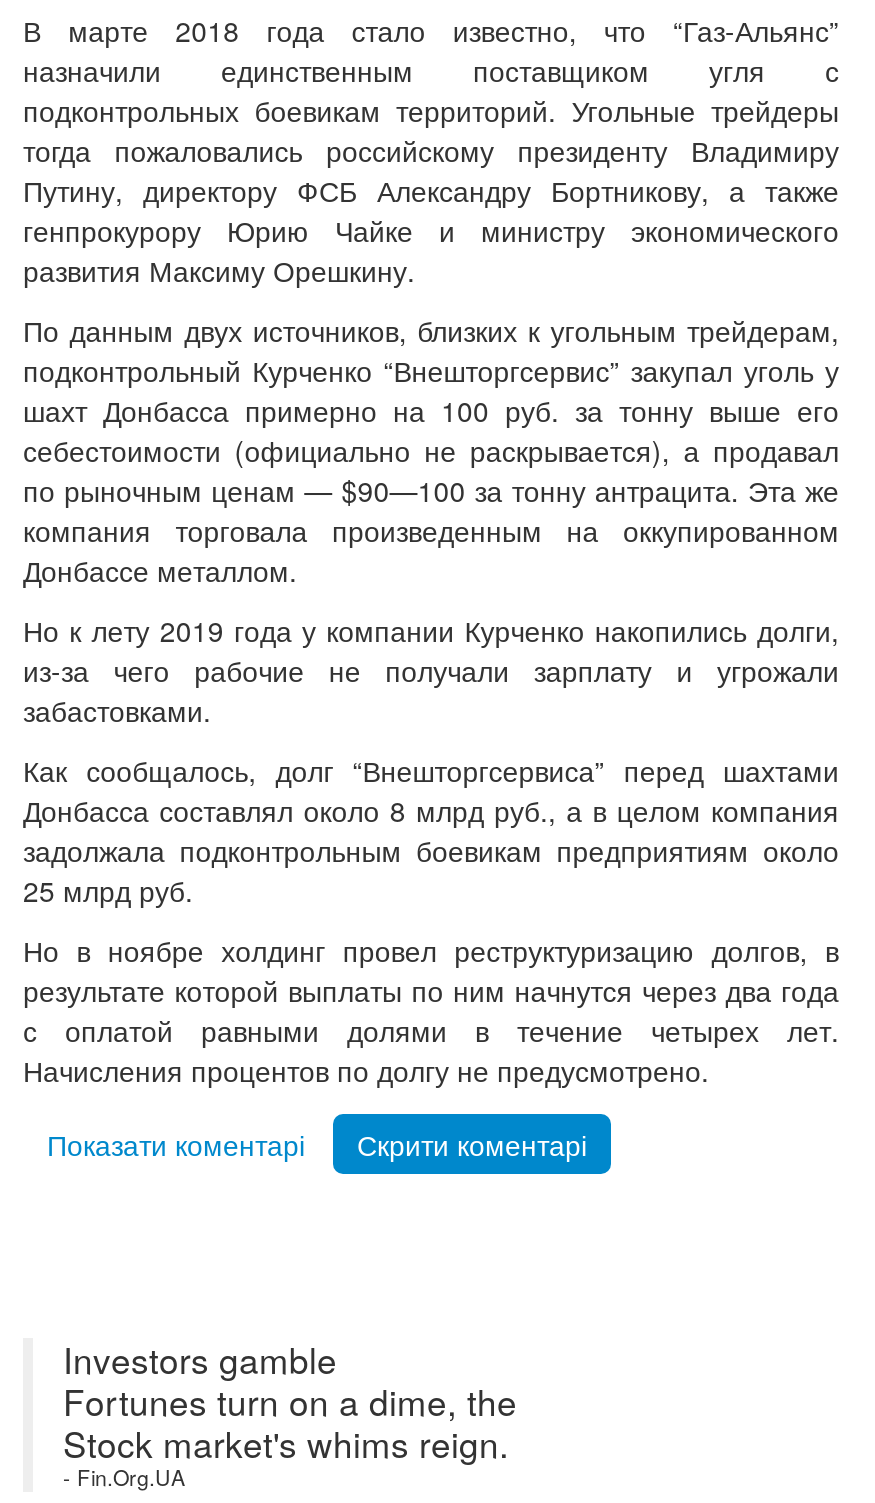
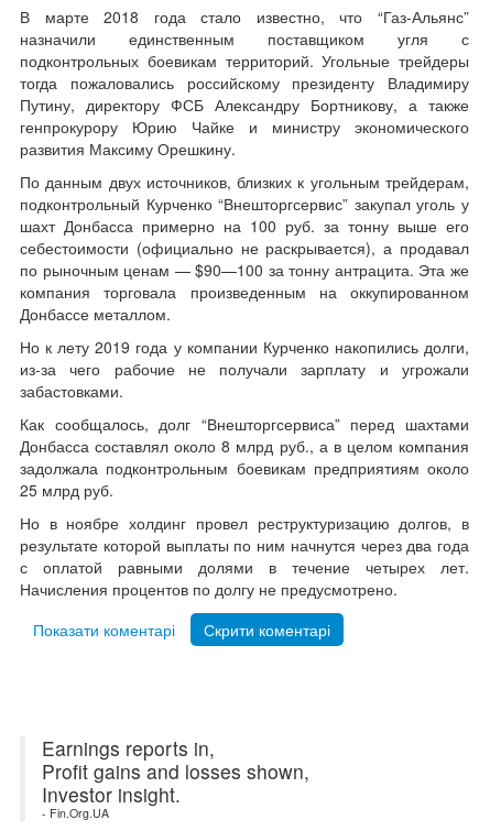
- Investors gamble
- Fortunes turn on a dime, the
- Stock market's whims reign.
+ Earnings reports in,
+ Profit gains and losses shown,
+ Investor insight.
